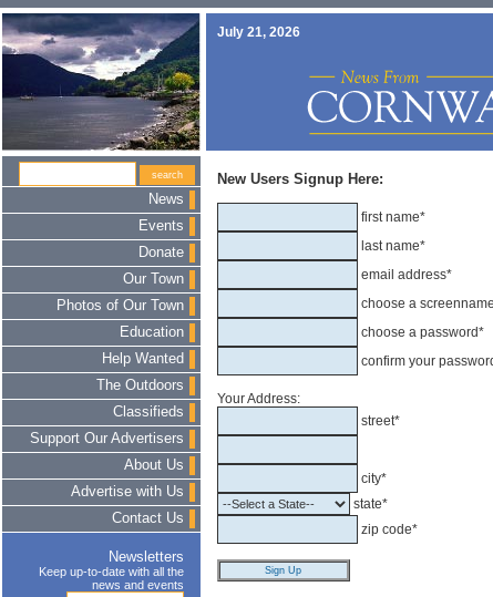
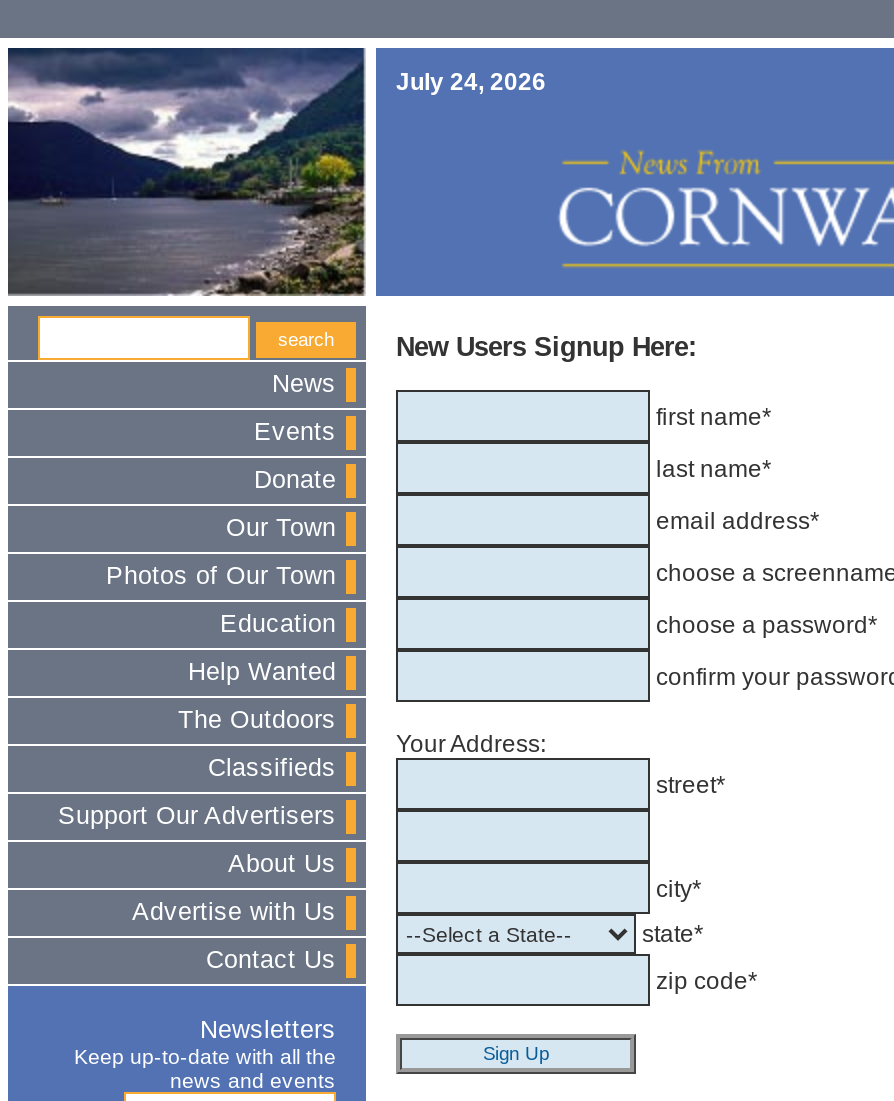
- July 21, 2026
+ July 24, 2026
